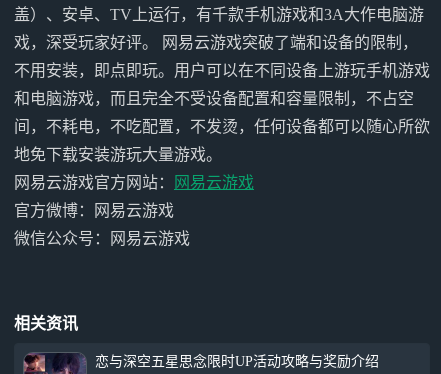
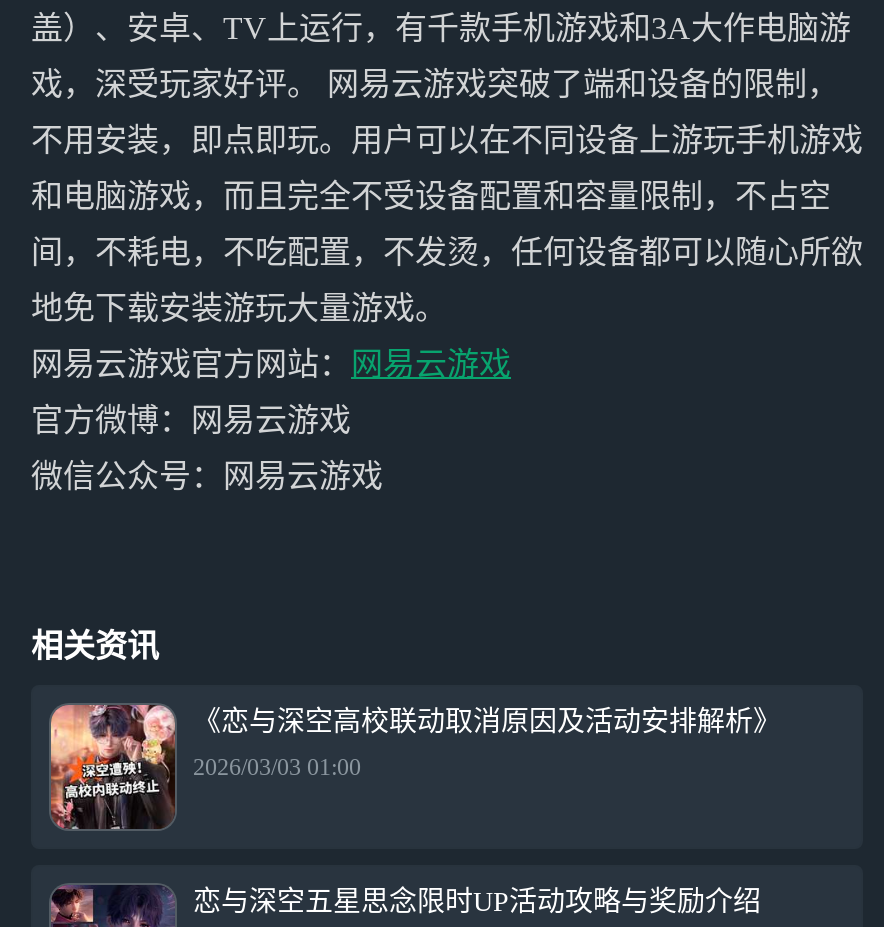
+ [image]
+ 《恋与深空高校联动取消原因及活动安排解析》
+ 2026/03/03 01:00
